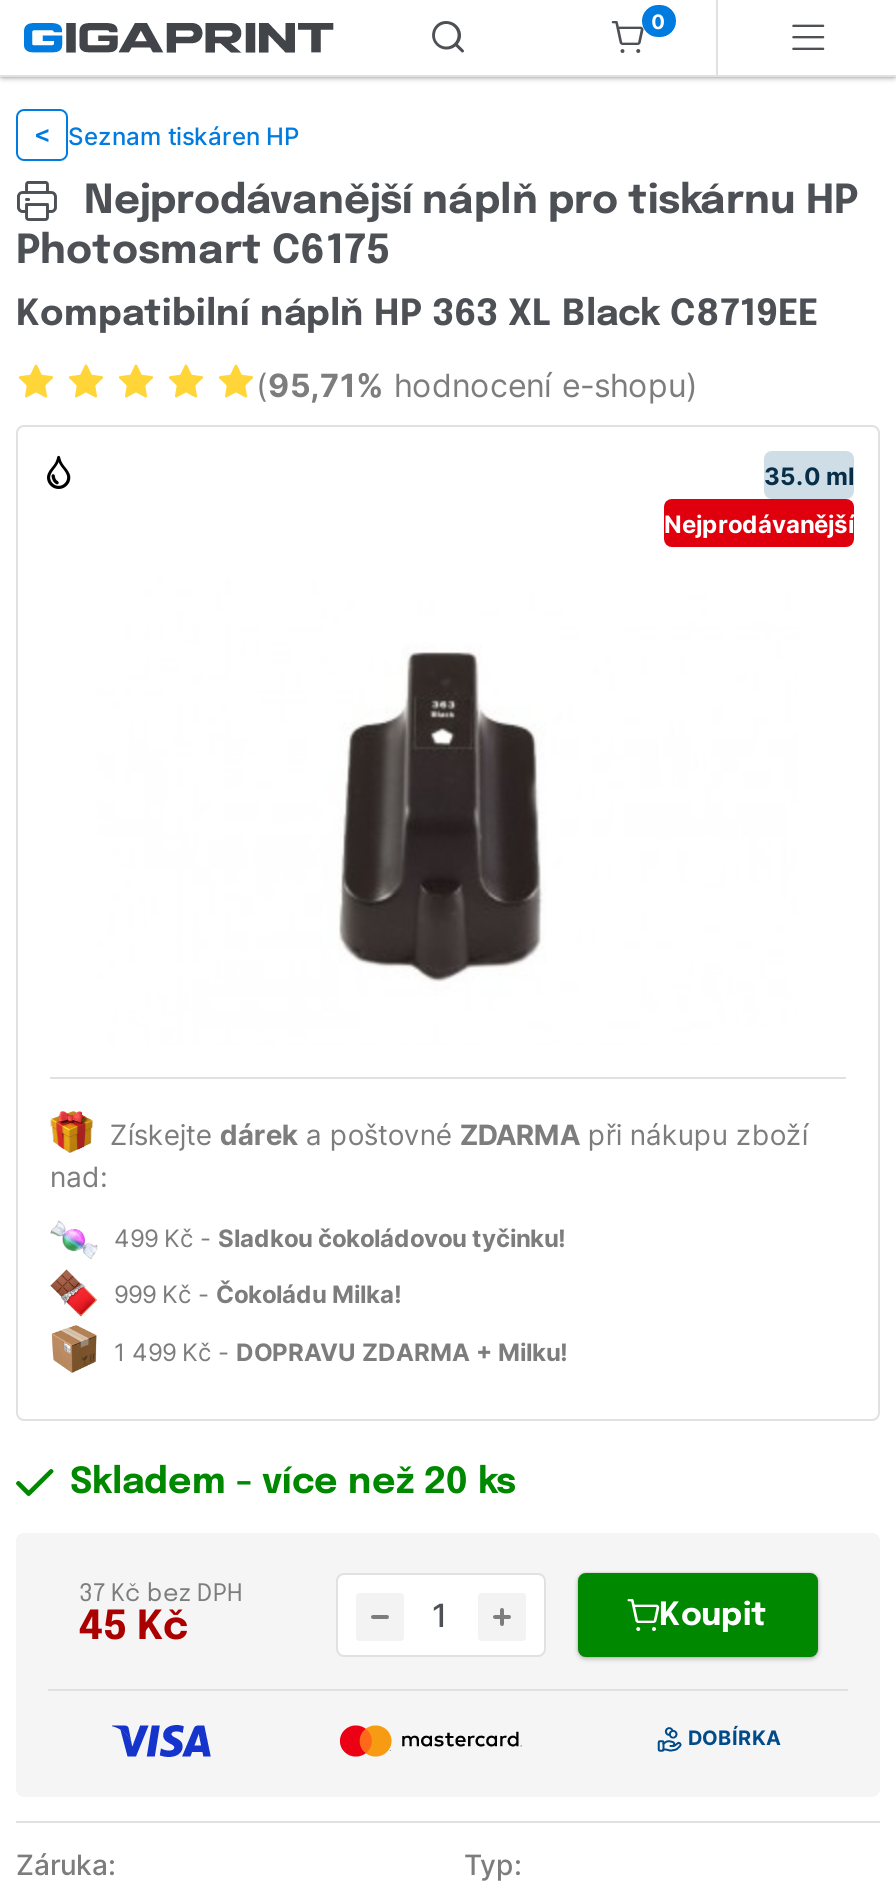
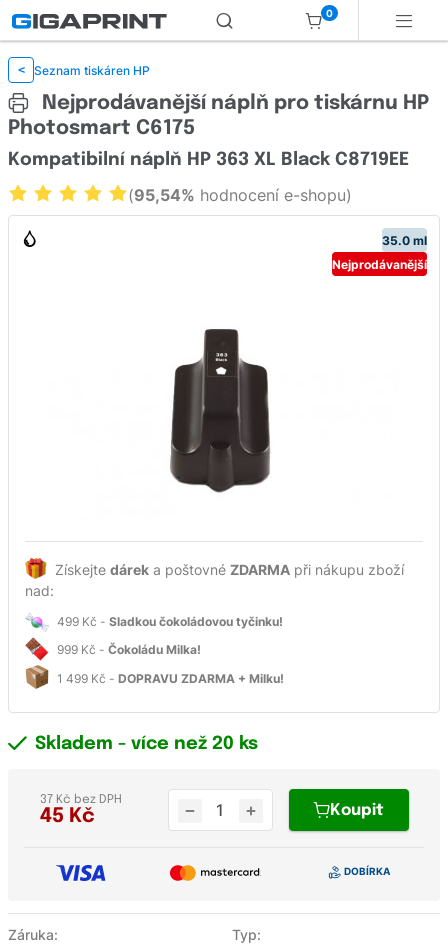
- (95,71% hodnocení e-shopu)
+ (95,54% hodnocení e-shopu)
